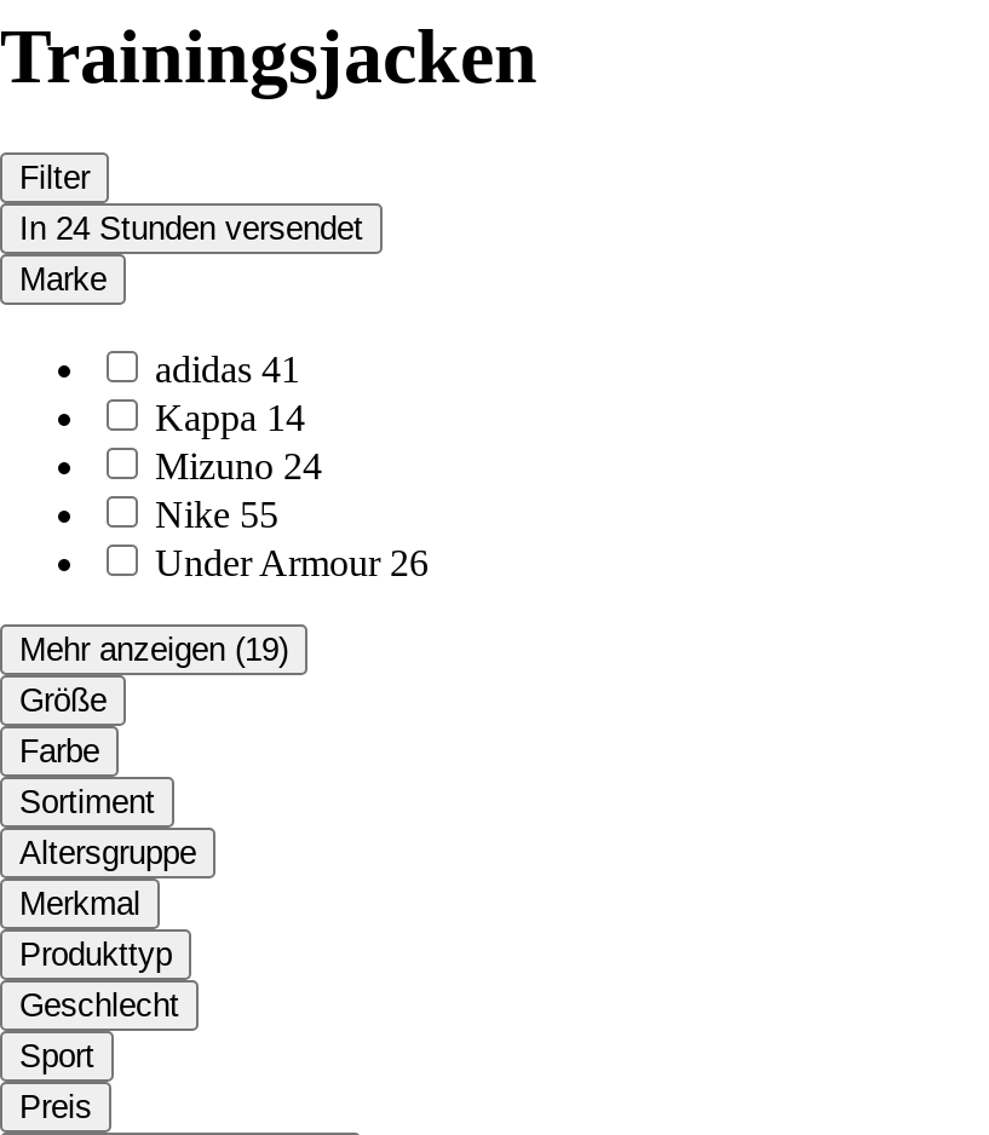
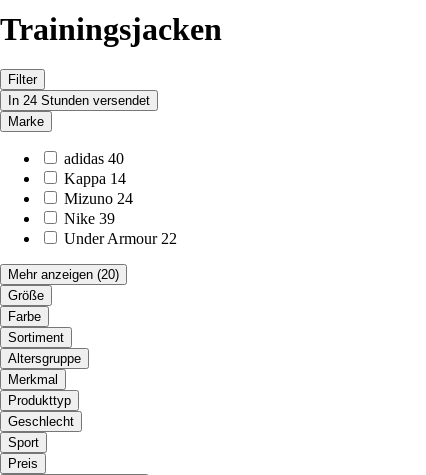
- adidas 41
+ adidas 40

- Nike 55
+ Nike 39

- Under Armour 26
+ Under Armour 22

- Mehr anzeigen (19)
+ Mehr anzeigen (20)
